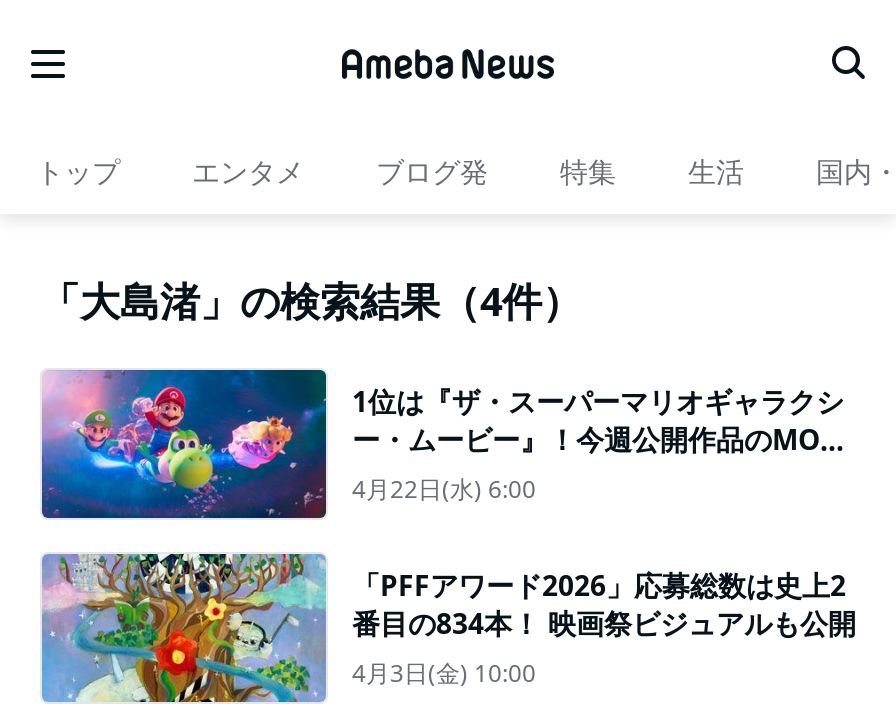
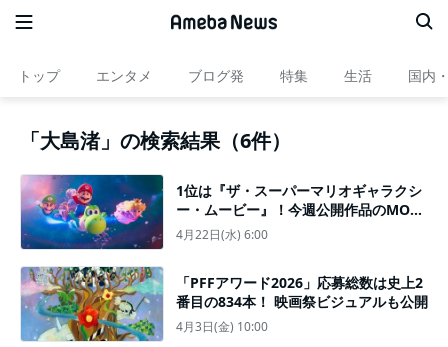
- 「大島渚」の検索結果（4件）
+ 「大島渚」の検索結果（6件）
